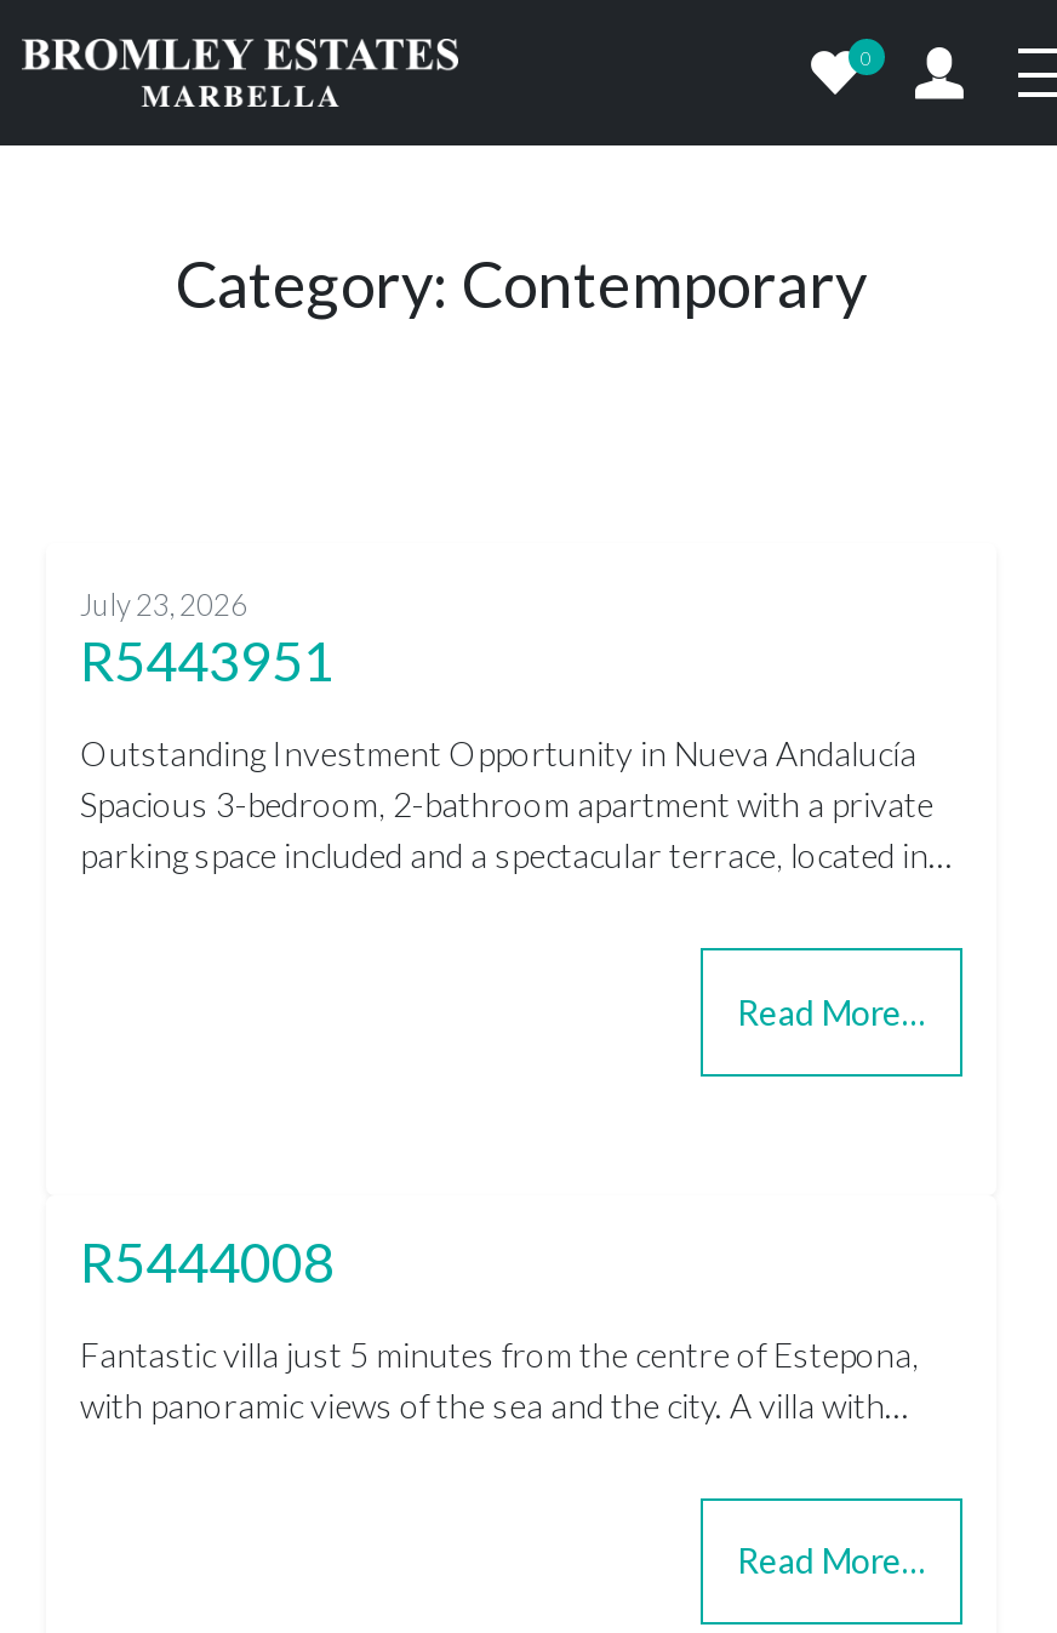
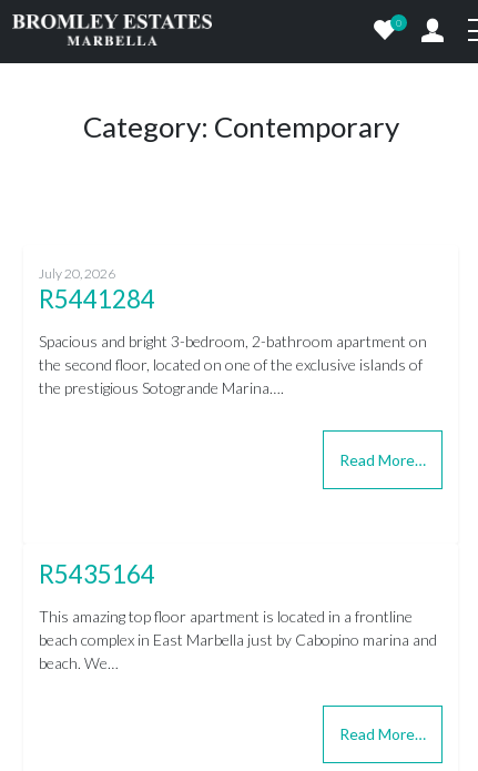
- July 23, 2026
- R5443951
+ July 20, 2026
+ R5441284

- Outstanding Investment Opportunity in Nueva Andalucía
- Spacious 3-bedroom, 2-bathroom apartment with a private
- parking space included and a spectacular terrace, located in…
+ Spacious and bright 3-bedroom, 2-bathroom apartment on
+ the second floor, located on one of the exclusive islands of
+ the prestigious Sotogrande Marina….

- R5444008
+ R5435164

- Fantastic villa just 5 minutes from the centre of Estepona,
- with panoramic views of the sea and the city. A villa with…
+ This amazing top floor apartment is located in a frontline
+ beach complex in East Marbella just by Cabopino marina and
+ beach. We…
